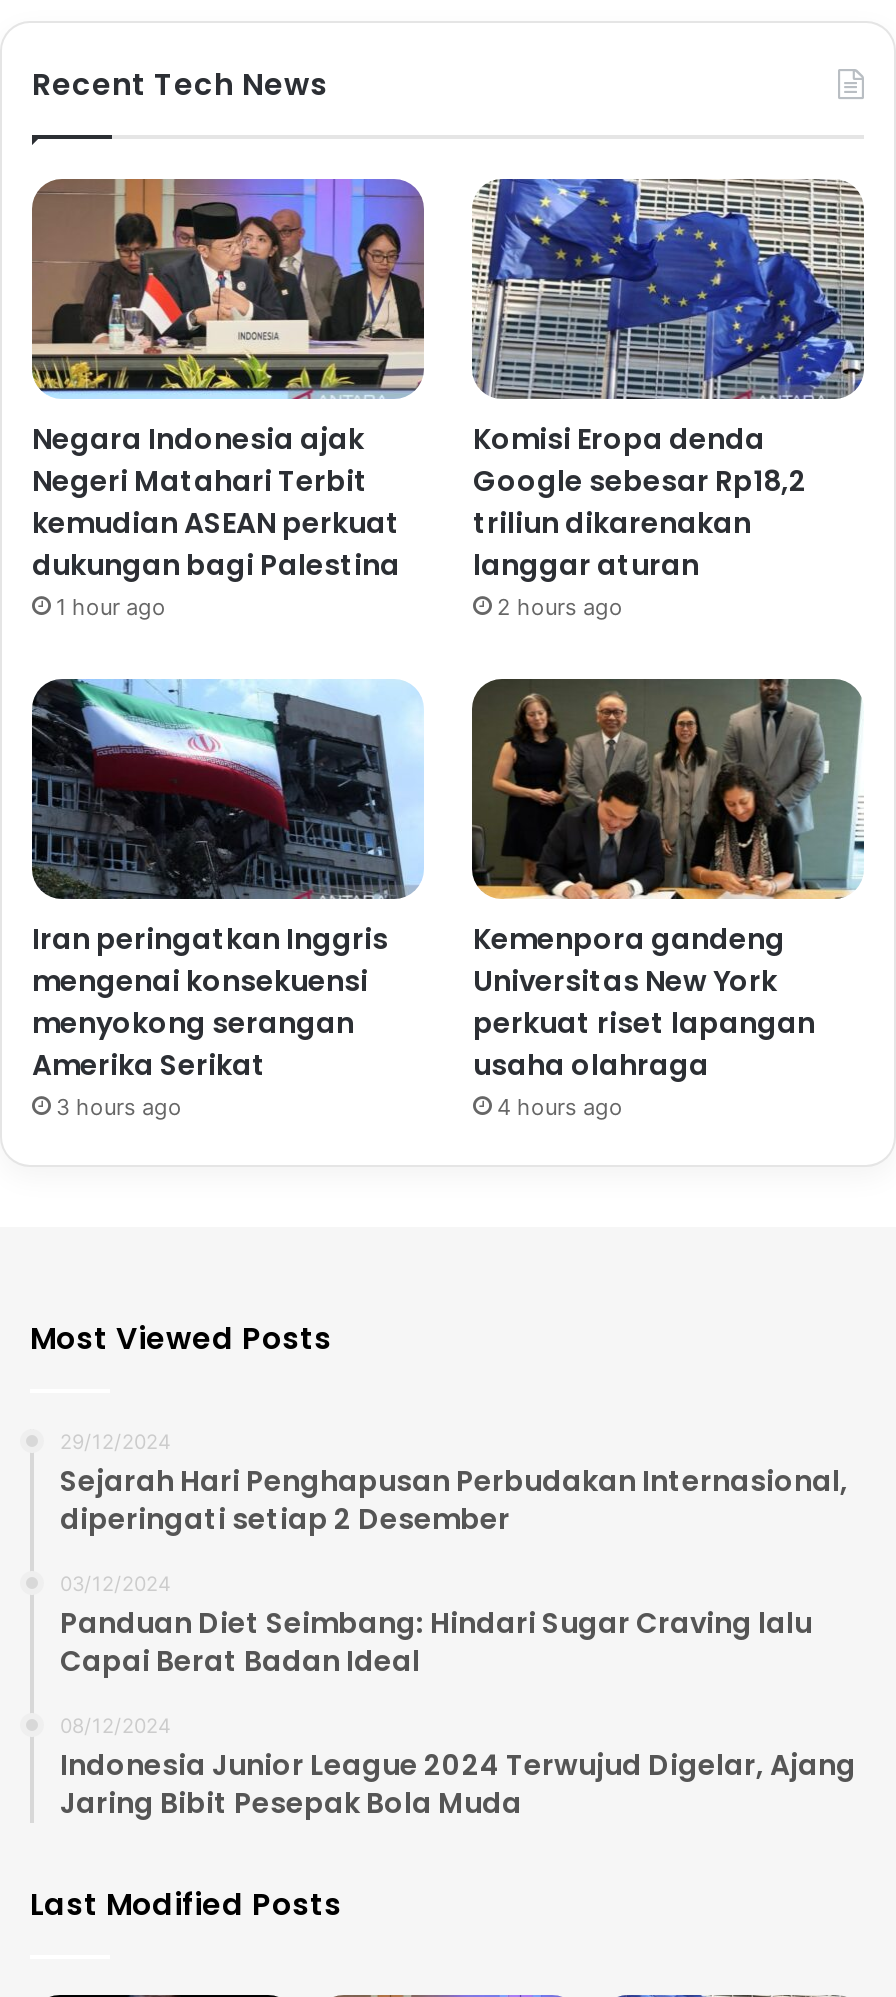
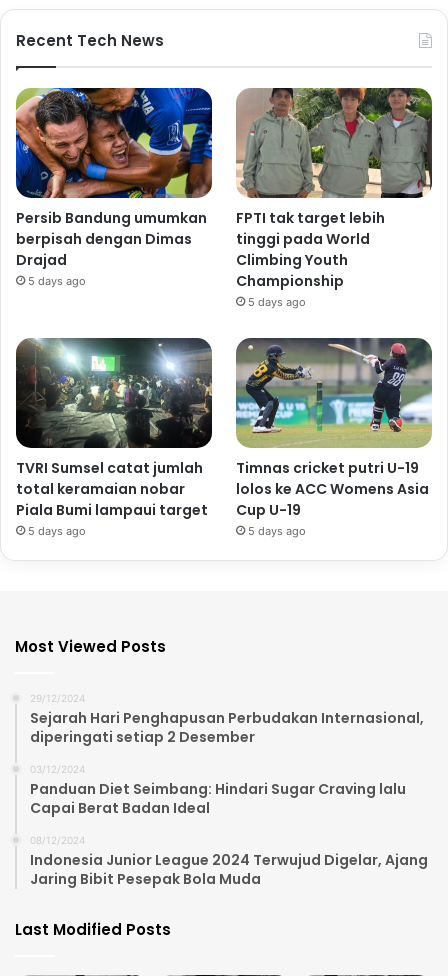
- [image]
- Negara Indonesia ajak
- Negeri Matahari Terbit
- kemudian ASEAN perkuat
- dukungan bagi Palestina
- 1 hour ago
+ [image]
+ Persib Bandung umumkan
+ berpisah dengan Dimas
+ Drajad
+ 5 days ago

- [image]
- Komisi Eropa denda
- Google sebesar Rp18,2
- triliun dikarenakan
- langgar aturan
- 2 hours ago
+ [image]
+ FPTI tak target lebih
+ tinggi pada World
+ Climbing Youth
+ Championship
+ 5 days ago

- [image]
- Iran peringatkan Inggris
- mengenai konsekuensi
- menyokong serangan
- Amerika Serikat
- 3 hours ago
+ [image]
+ TVRI Sumsel catat jumlah
+ total keramaian nobar
+ Piala Bumi lampaui target
+ 5 days ago

- [image]
- Kemenpora gandeng
- Universitas New York
- perkuat riset lapangan
- usaha olahraga
- 4 hours ago
+ [image]
+ Timnas cricket putri U-19
+ lolos ke ACC Womens Asia
+ Cup U-19
+ 5 days ago
